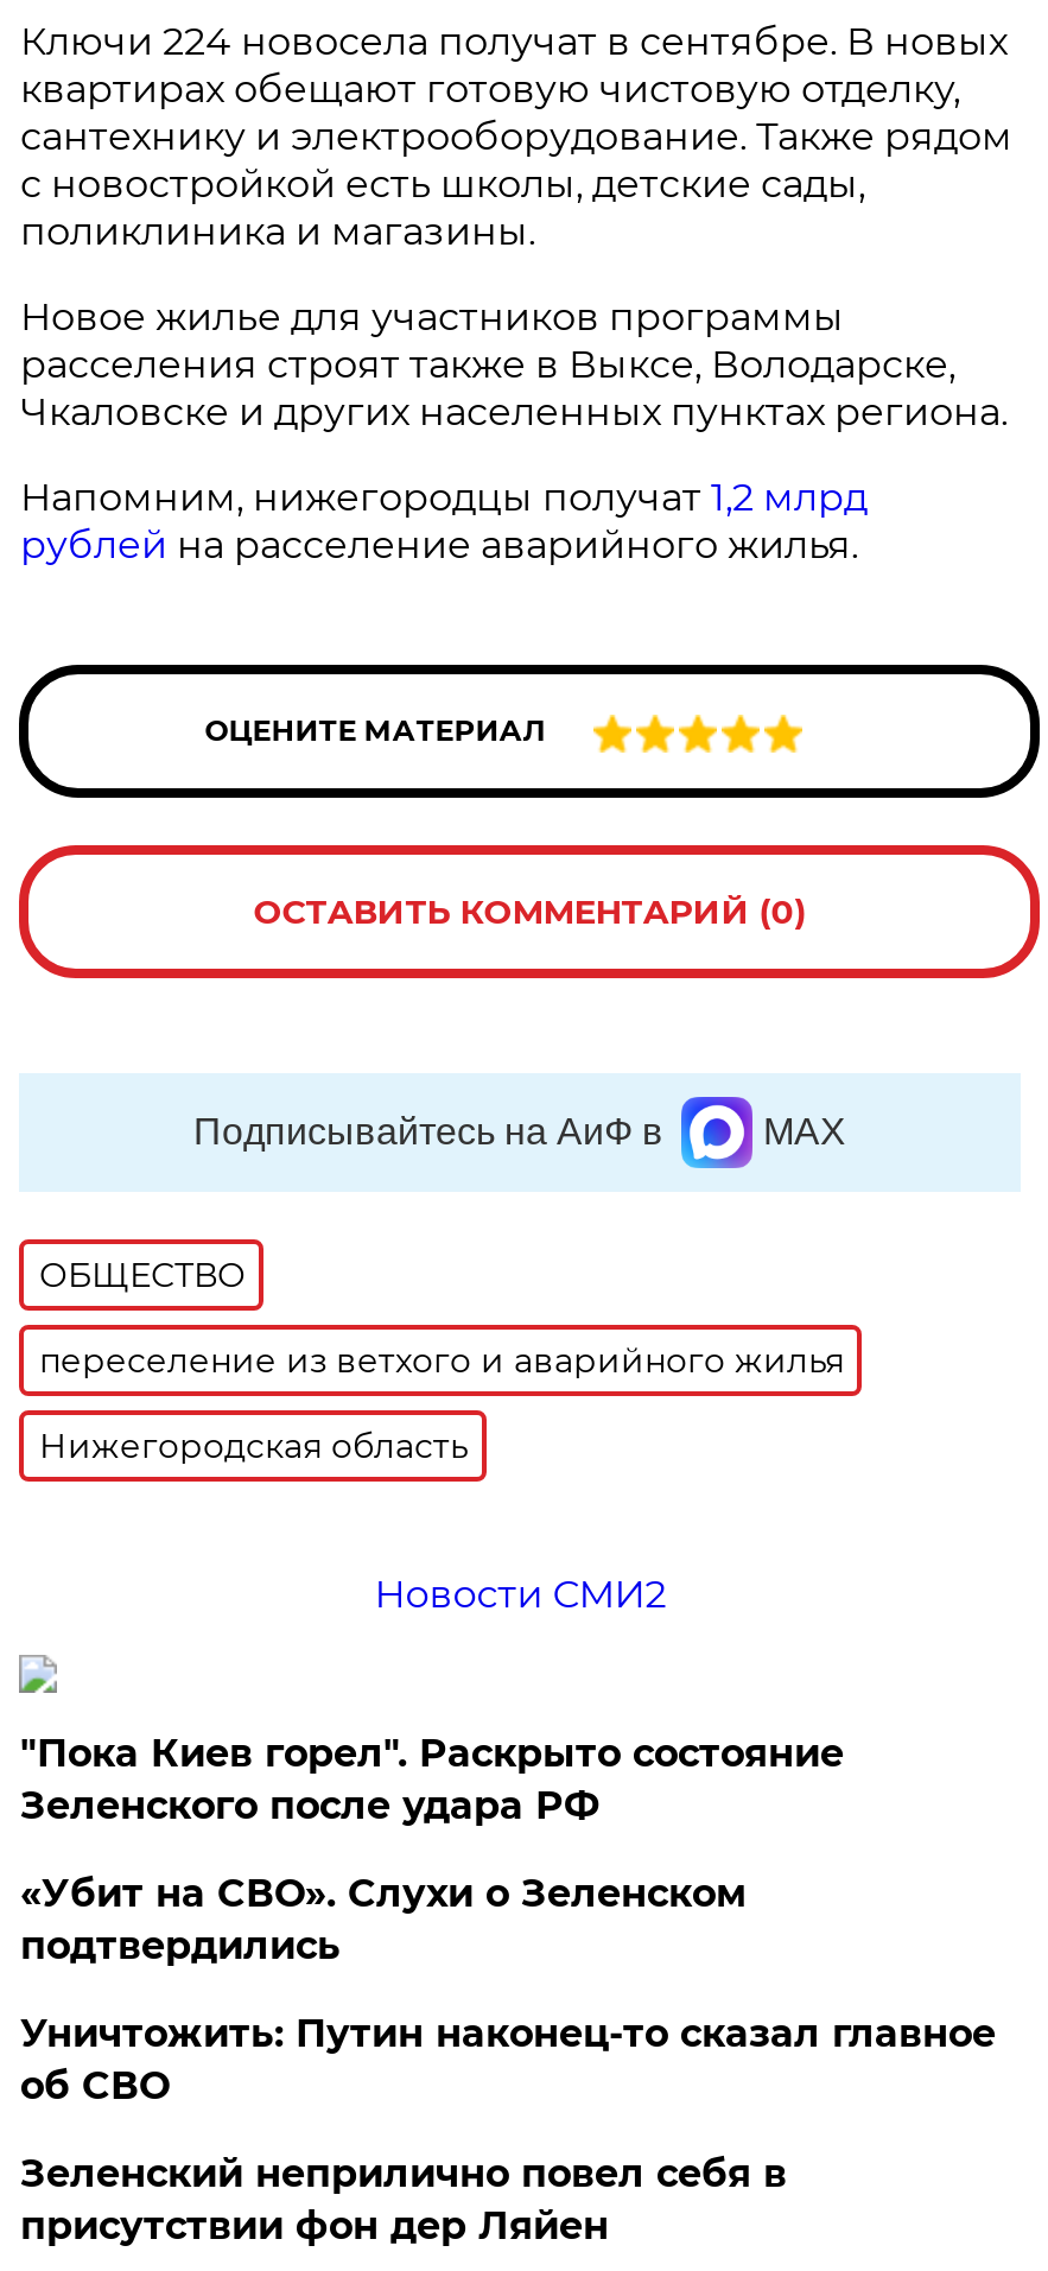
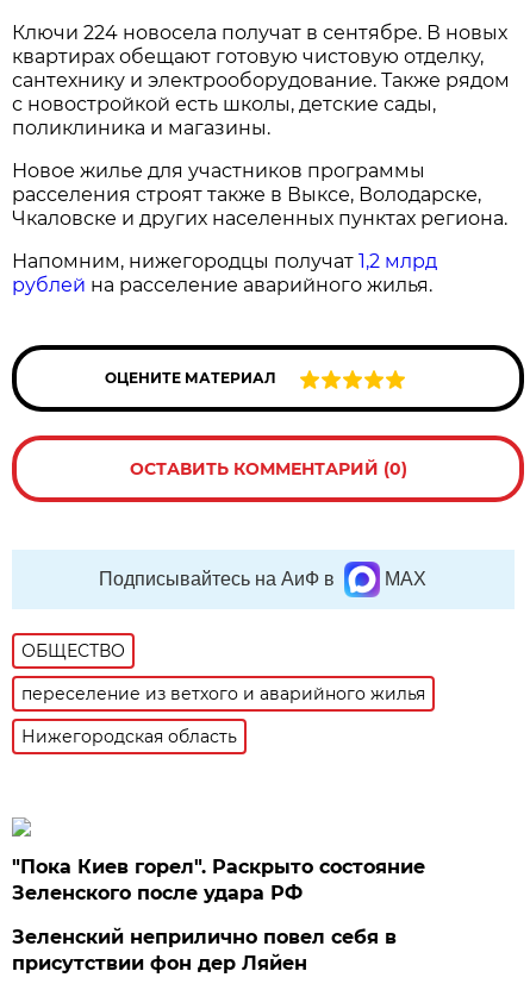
- Новости СМИ2

- «Убит на СВО». Слухи о Зеленском
- подтвердились
- Уничтожить: Путин наконец-то сказал главное
- об СВО
